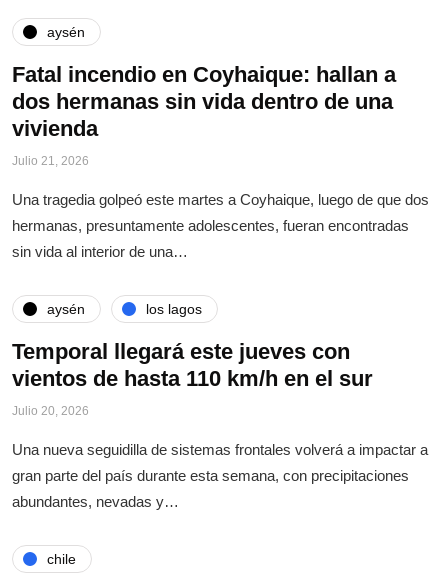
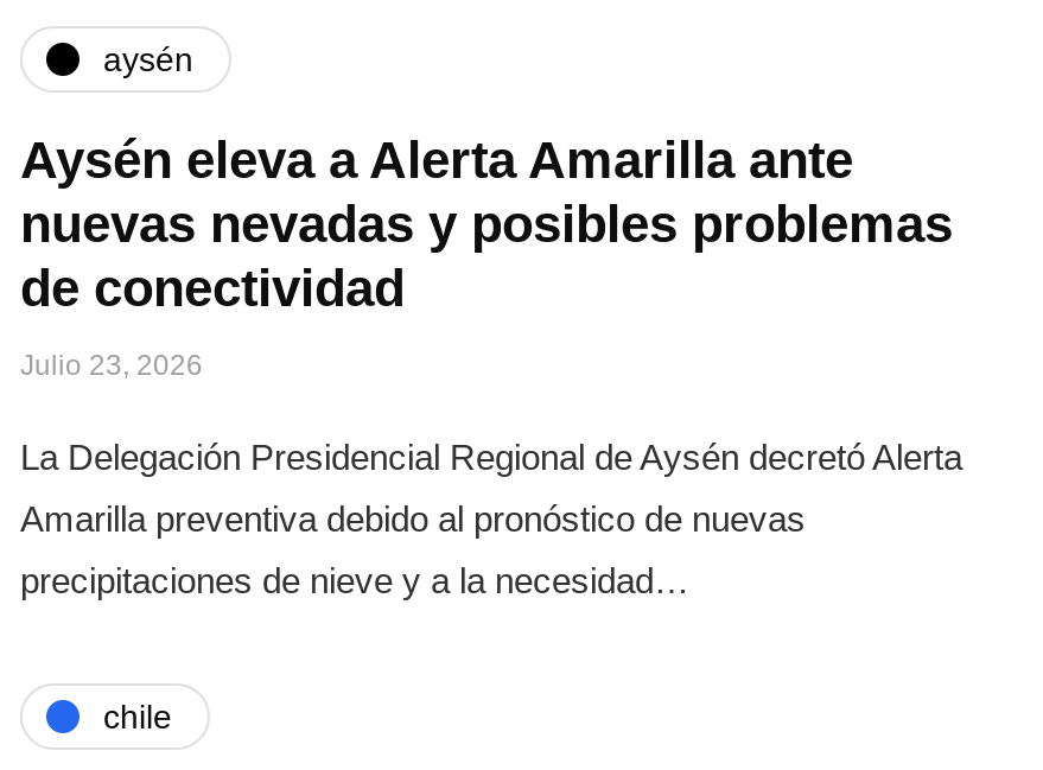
- Fatal incendio en Coyhaique: hallan a
- dos hermanas sin vida dentro de una
- vivienda
- Julio 21, 2026
- Una tragedia golpeó este martes a Coyhaique, luego de que dos
- hermanas, presuntamente adolescentes, fueran encontradas
- sin vida al interior de una…
- aysén
- los lagos
- Temporal llegará este jueves con
- vientos de hasta 110 km/h en el sur
- Julio 20, 2026
- Una nueva seguidilla de sistemas frontales volverá a impactar a
- gran parte del país durante esta semana, con precipitaciones
- abundantes, nevadas y…
+ Aysén eleva a Alerta Amarilla ante
+ nuevas nevadas y posibles problemas
+ de conectividad
+ Julio 23, 2026
+ La Delegación Presidencial Regional de Aysén decretó Alerta
+ Amarilla preventiva debido al pronóstico de nuevas
+ precipitaciones de nieve y a la necesidad…
